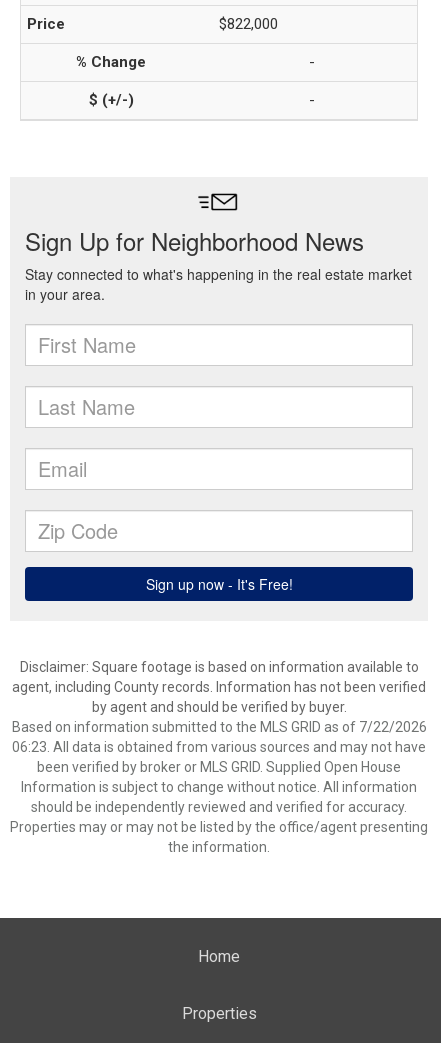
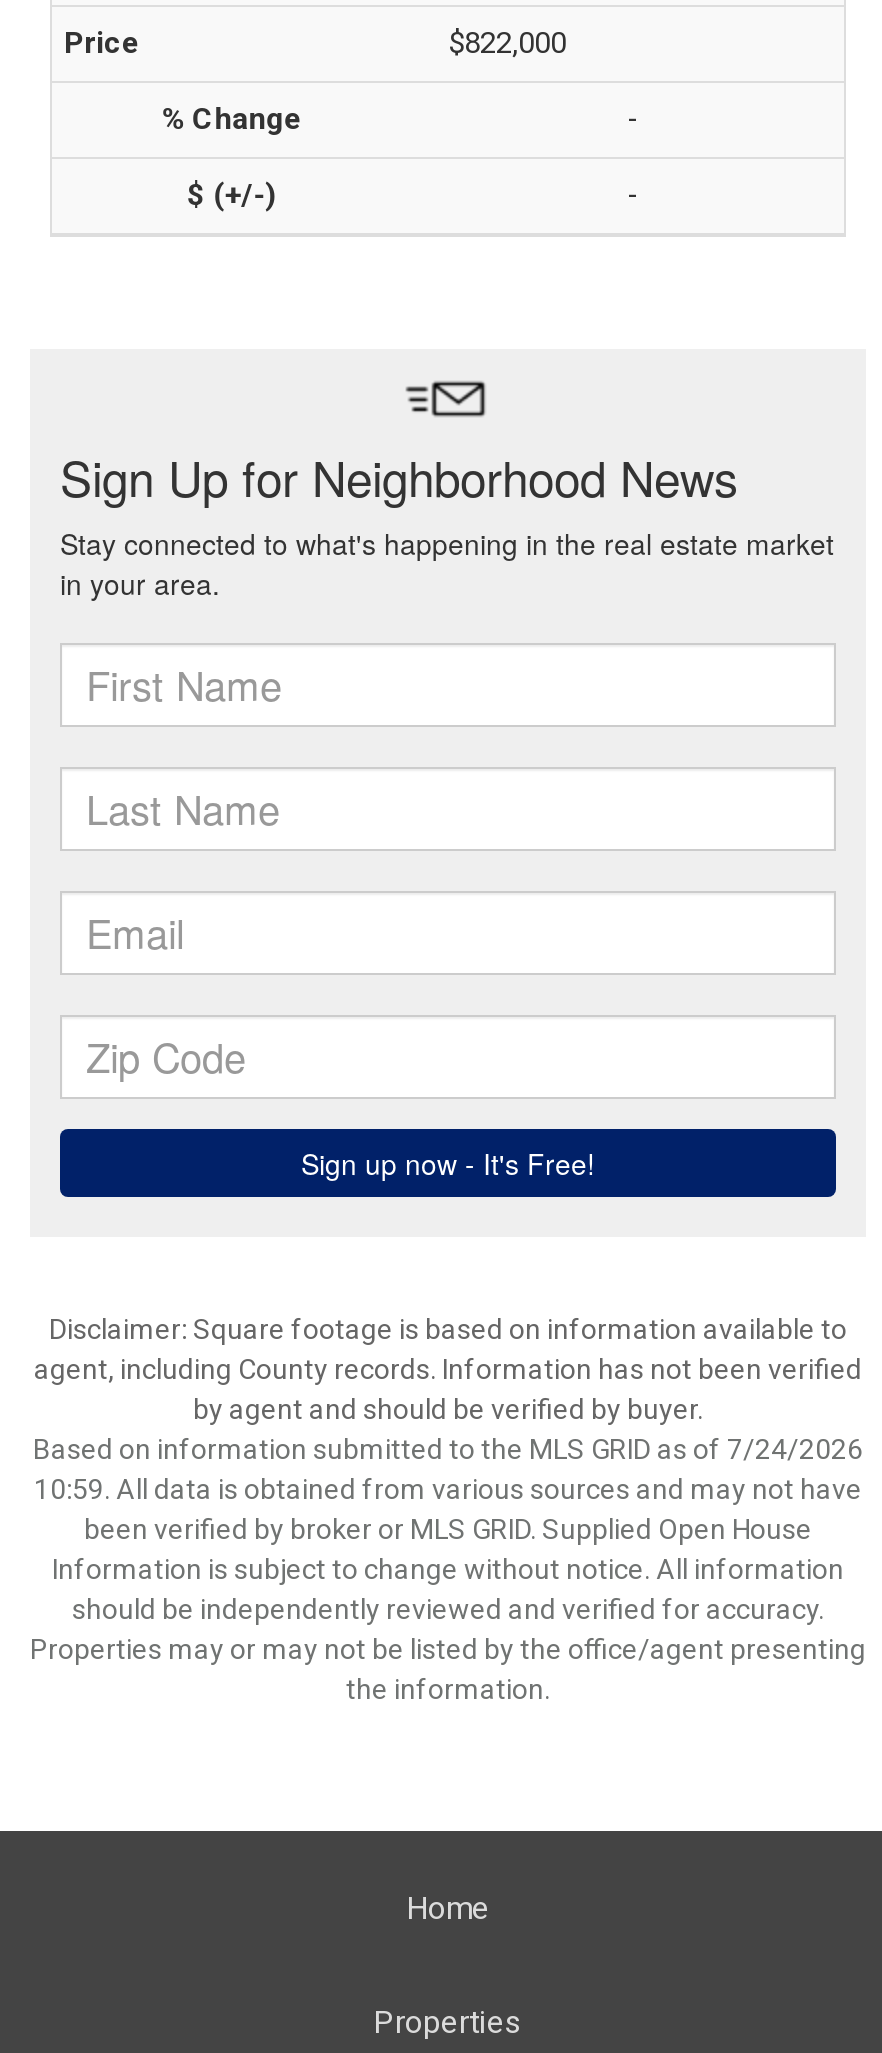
- Based on information submitted to the MLS GRID as of 7/22/2026
+ Based on information submitted to the MLS GRID as of 7/24/2026

- 06:23. All data is obtained from various sources and may not have
+ 10:59. All data is obtained from various sources and may not have
